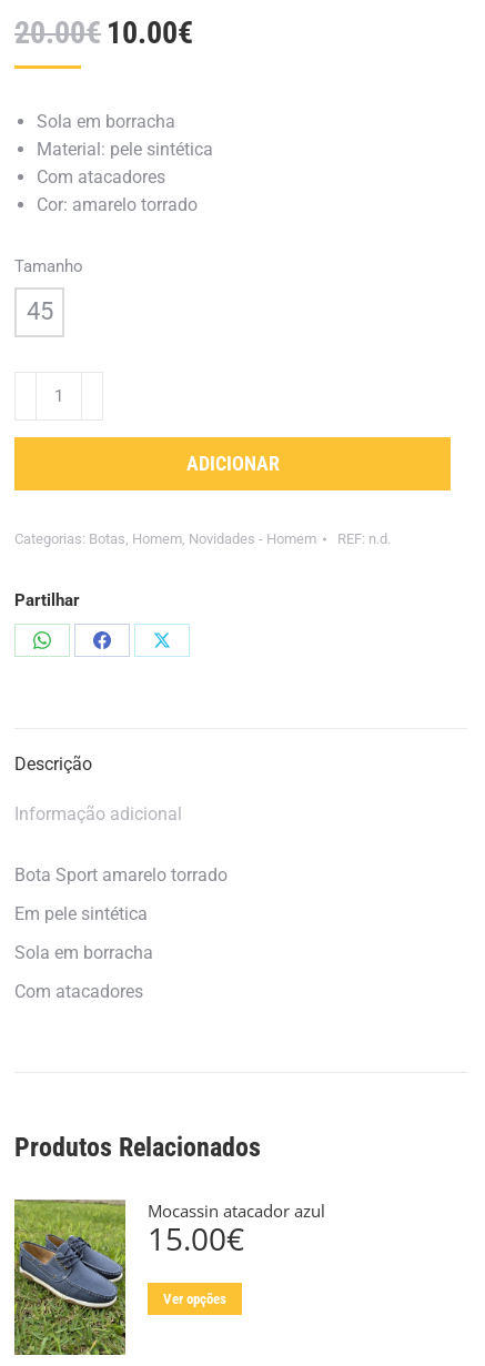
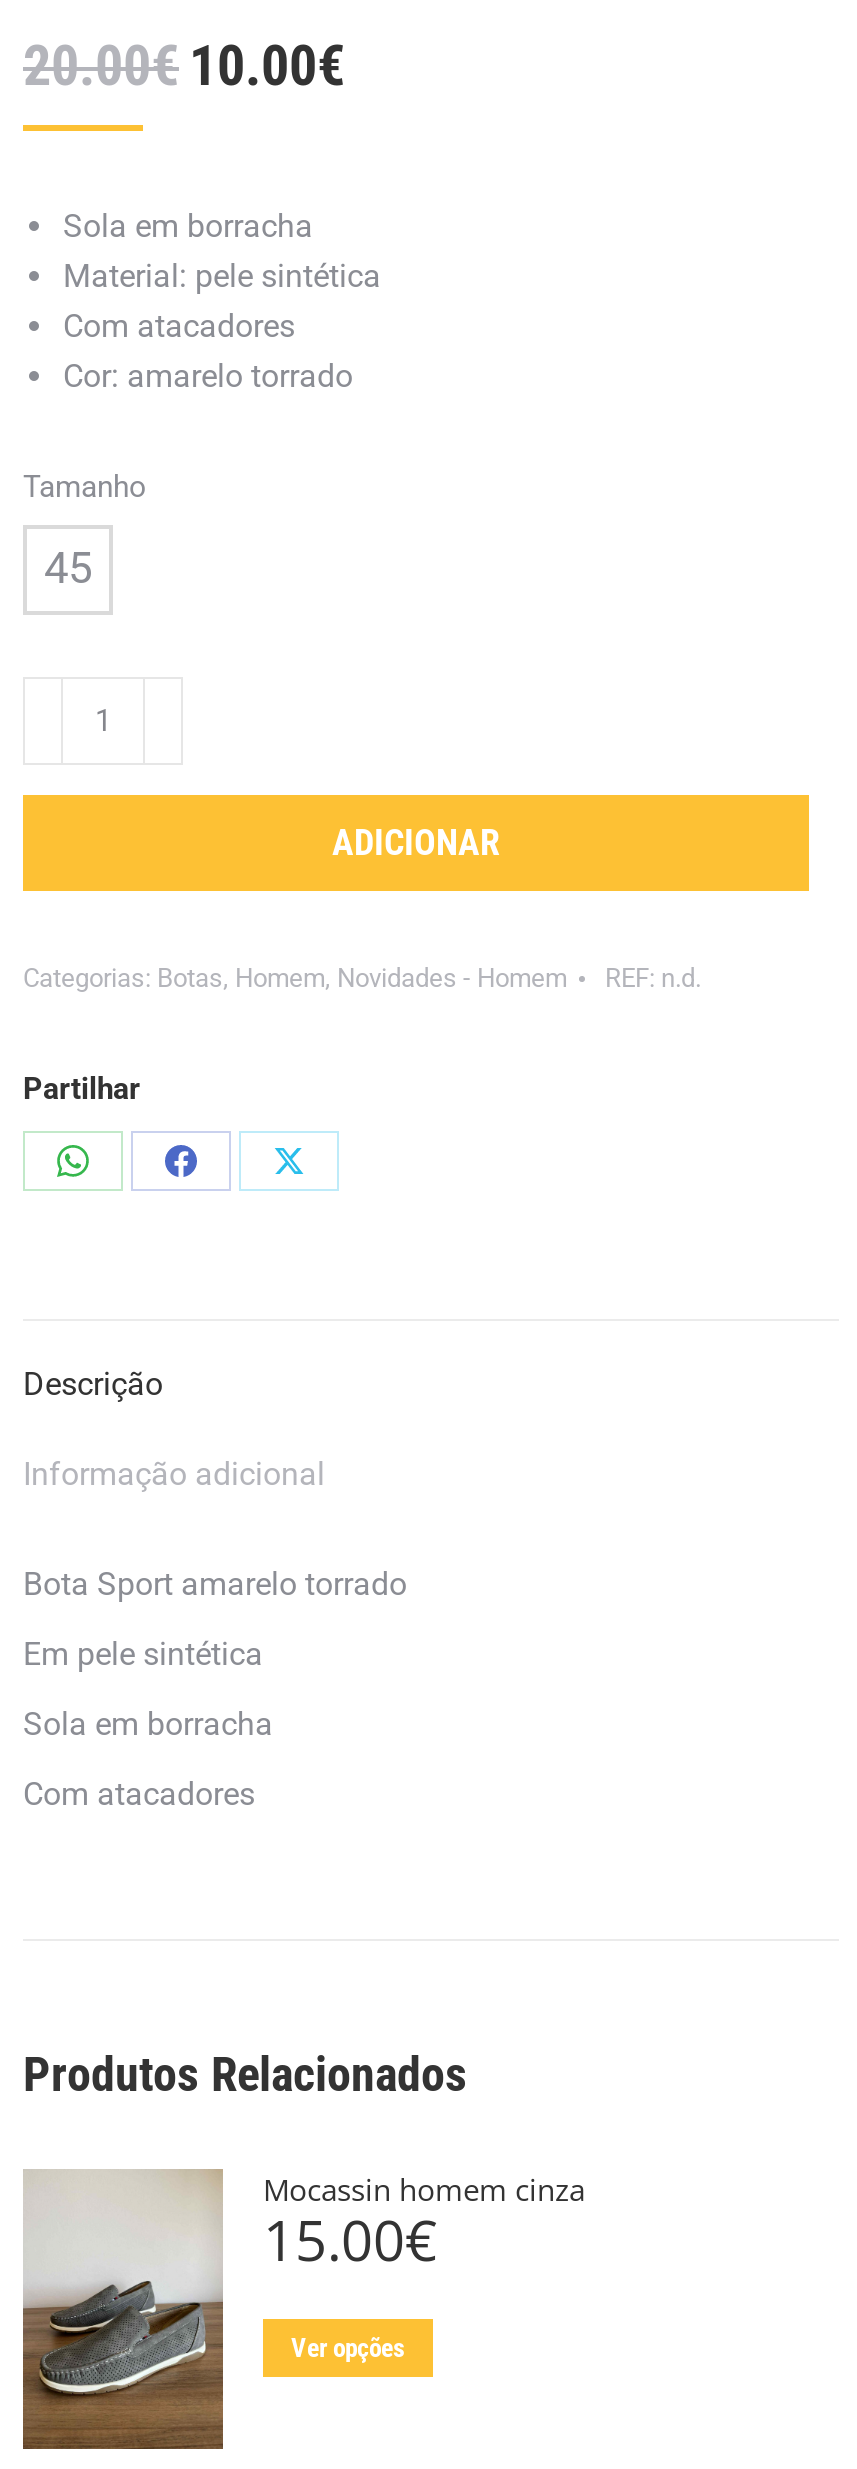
- [image]
- Mocassin atacador azul
+ [image]
+ Mocassin homem cinza
